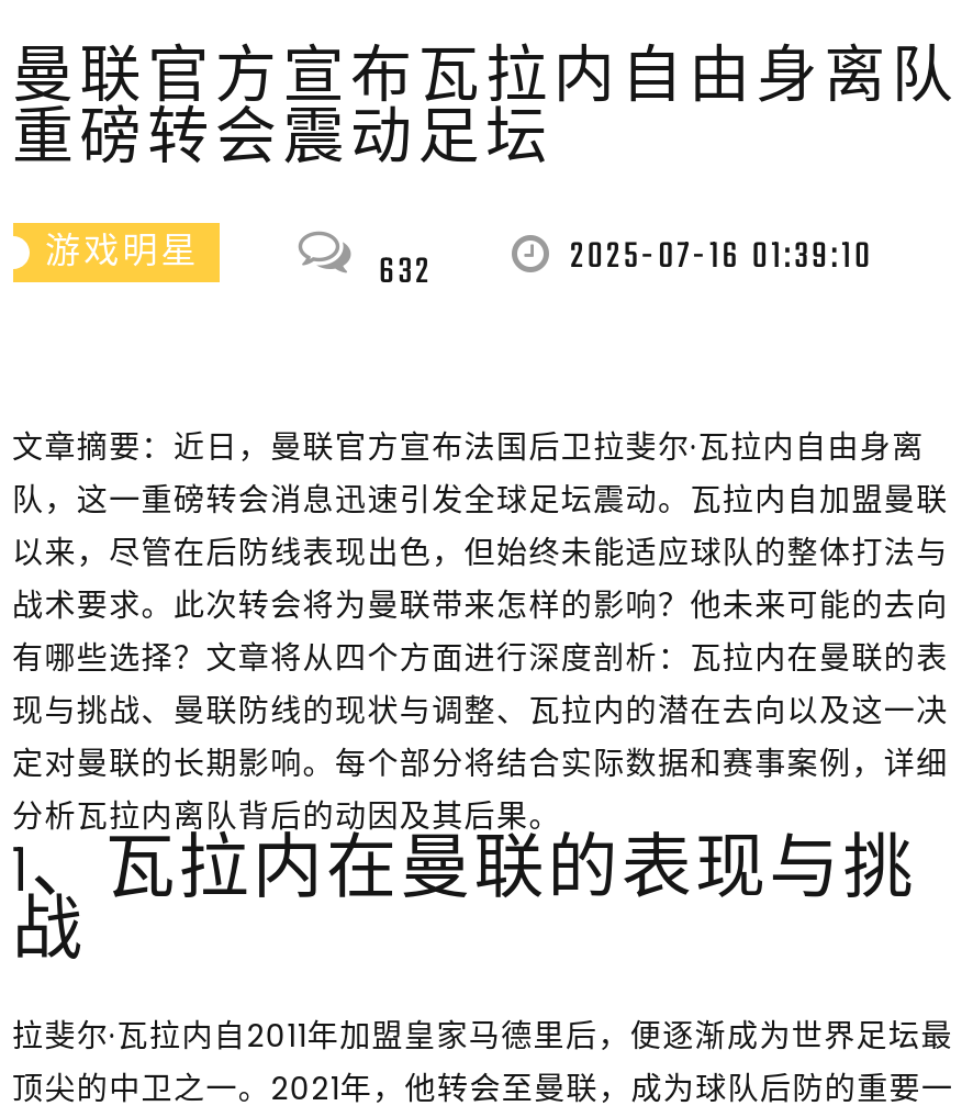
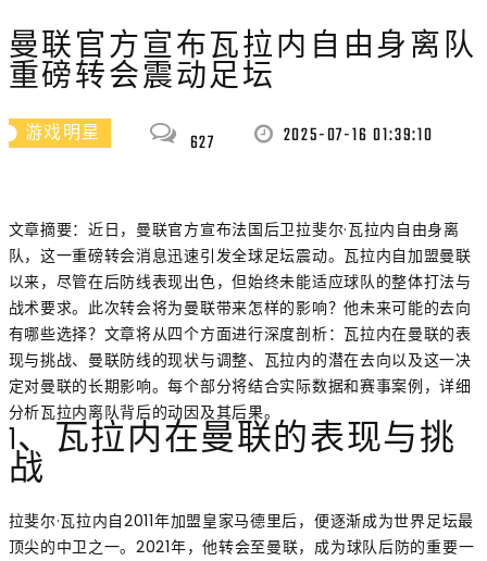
- 632
+ 627
